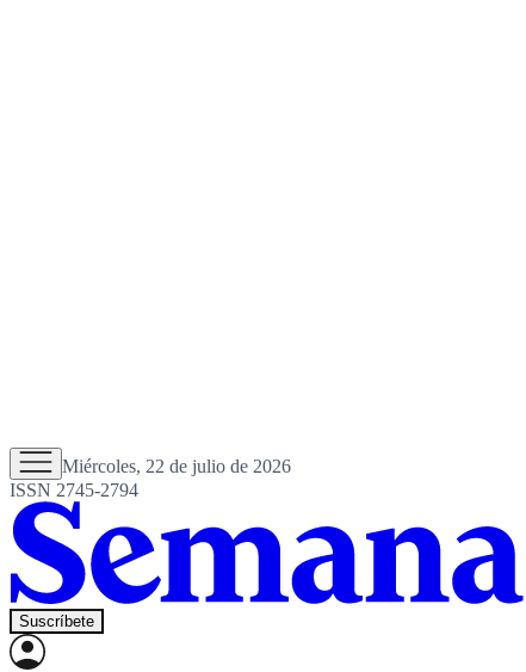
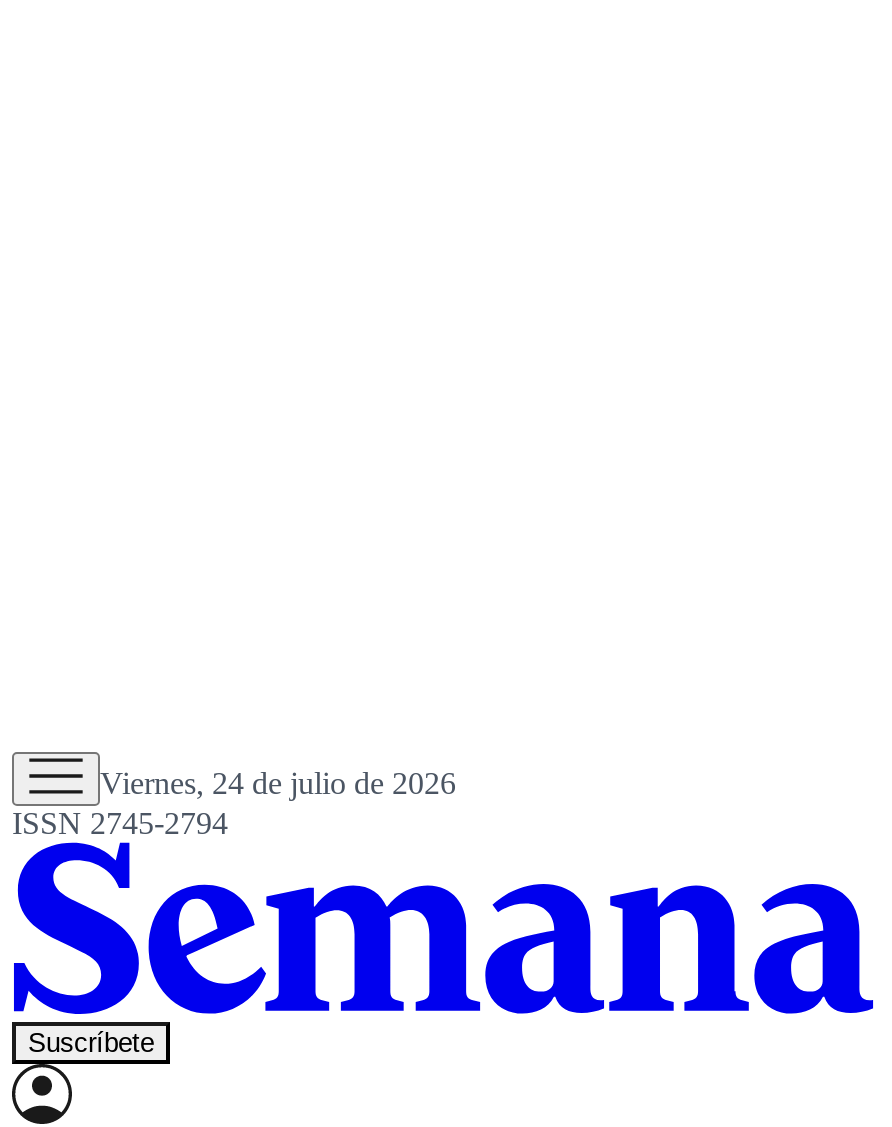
- Miércoles, 22 de julio de 2026
+ Viernes, 24 de julio de 2026
